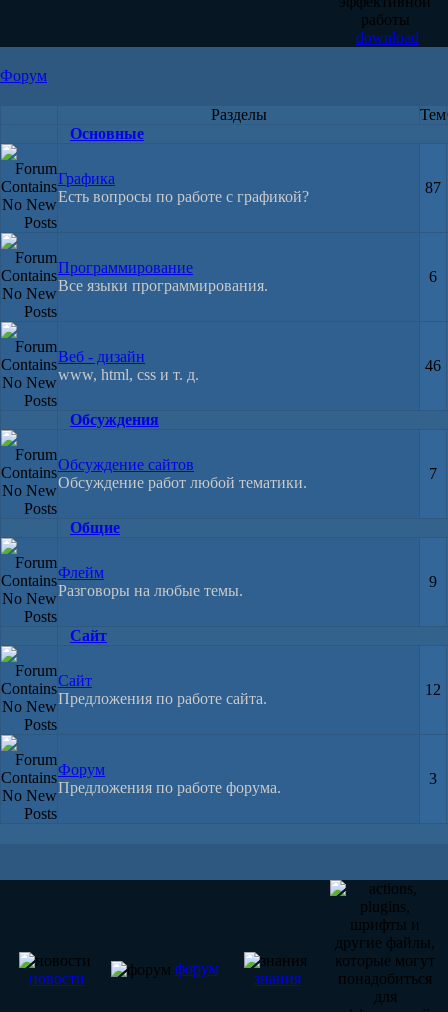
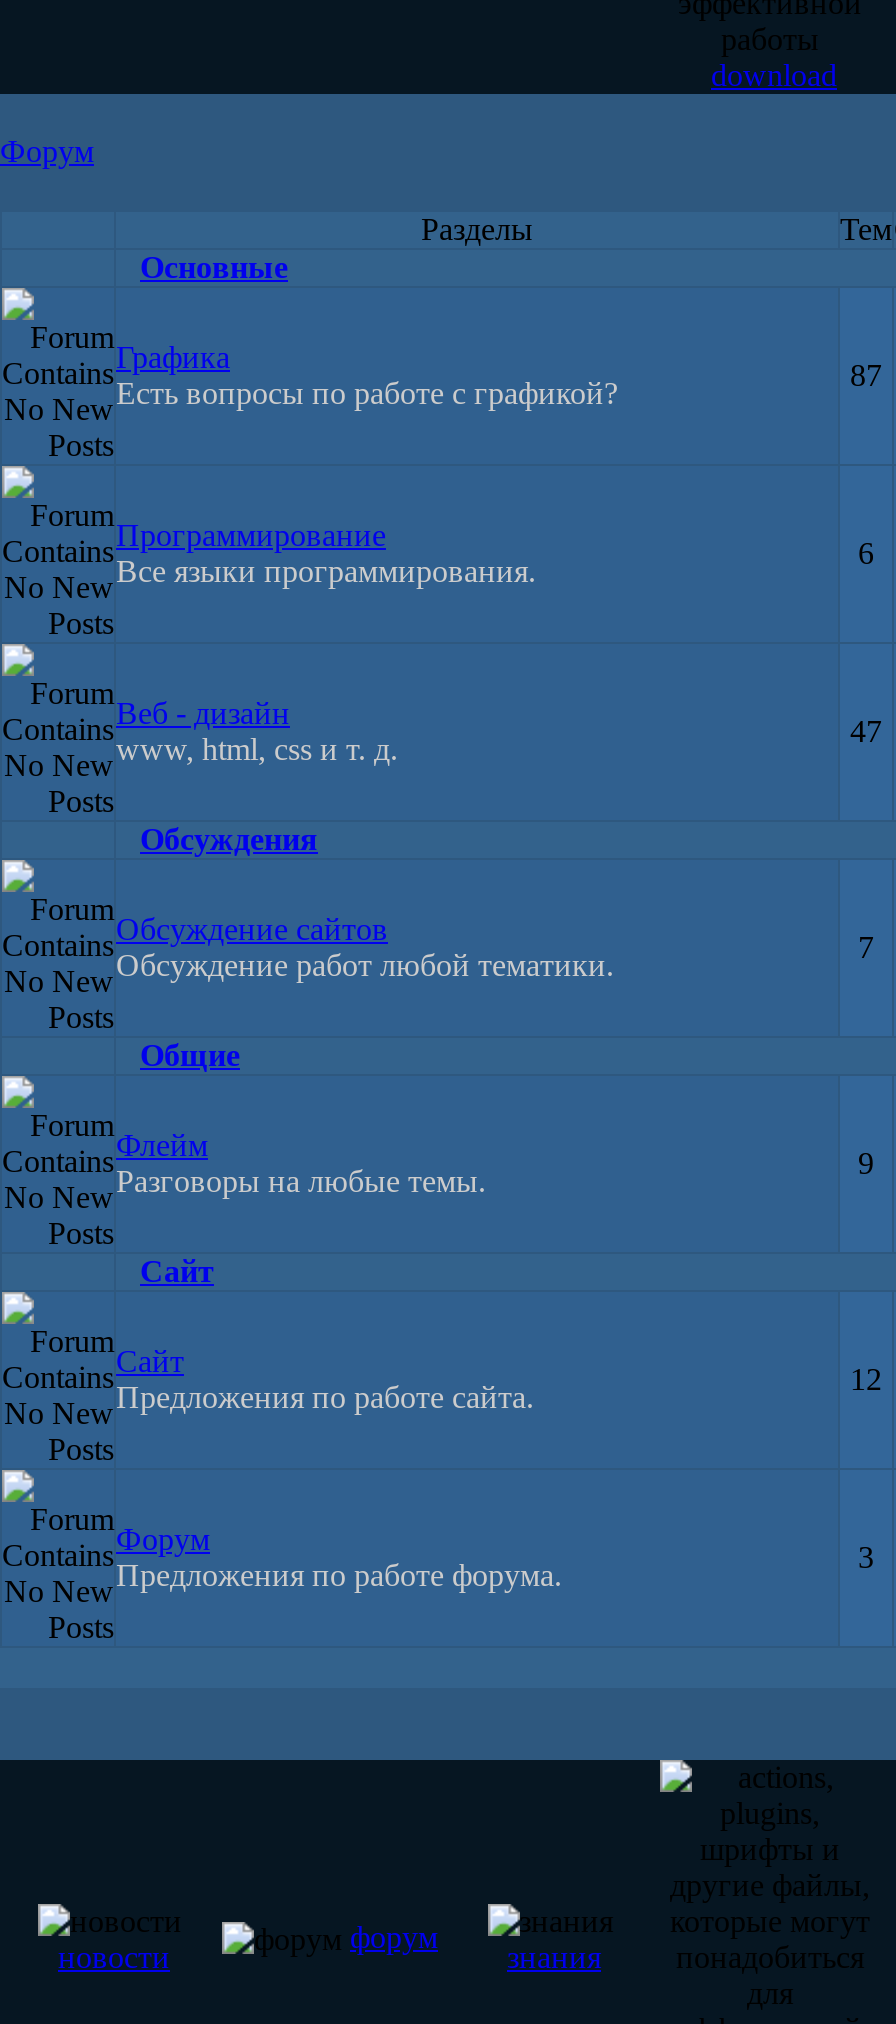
- 46
+ 47
